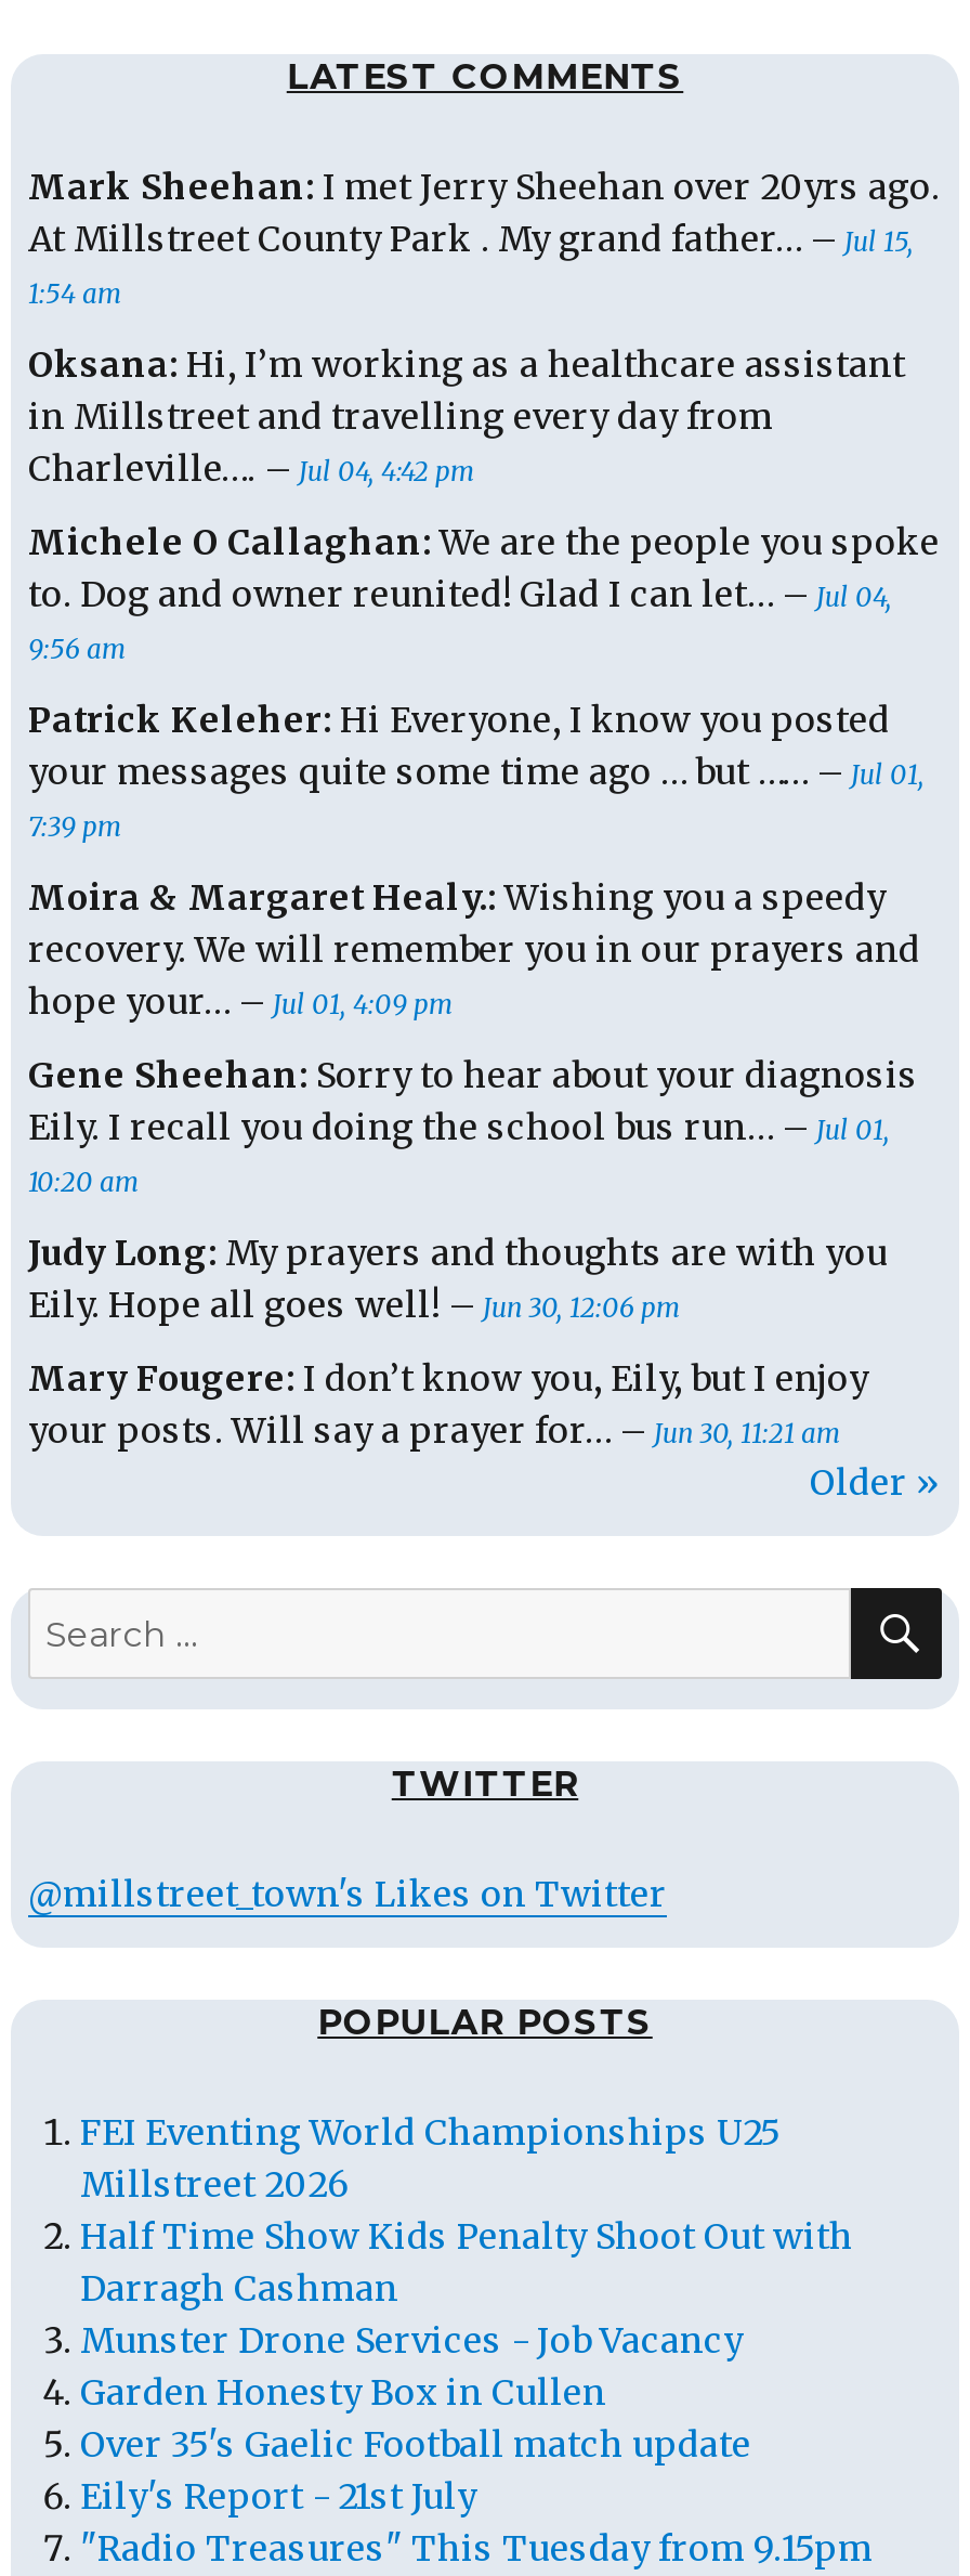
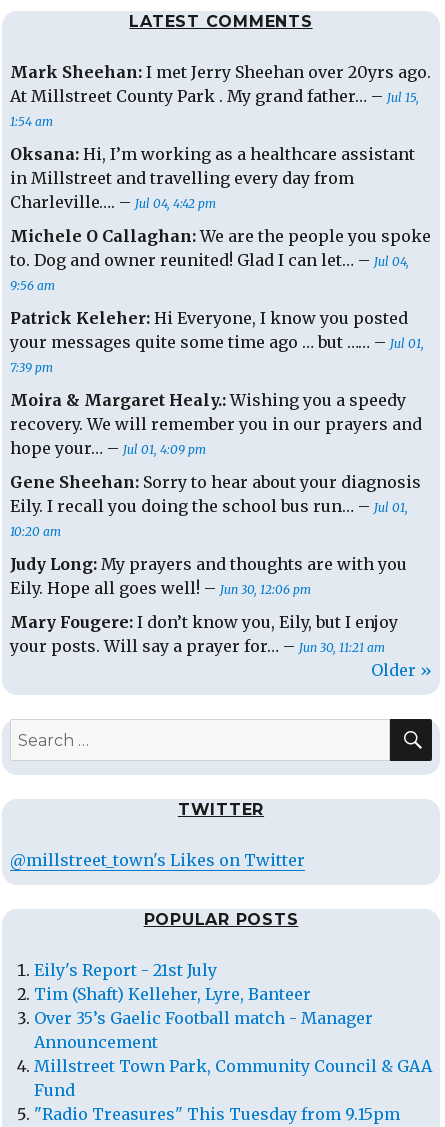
- FEI Eventing World Championships U25
- Millstreet 2026
- Half Time Show Kids Penalty Shoot Out with
- Darragh Cashman
- Munster Drone Services - Job Vacancy
- Garden Honesty Box in Cullen
- Over 35's Gaelic Football match update

moved up: Eily's Report - 21st July

+ Tim (Shaft) Kelleher, Lyre, Banteer
+ Over 35’s Gaelic Football match - Manager
+ Announcement
+ Millstreet Town Park, Community Council & GAA
+ Fund
